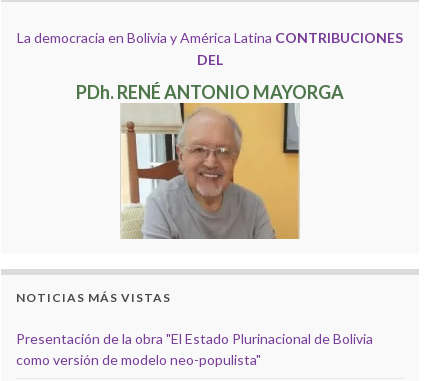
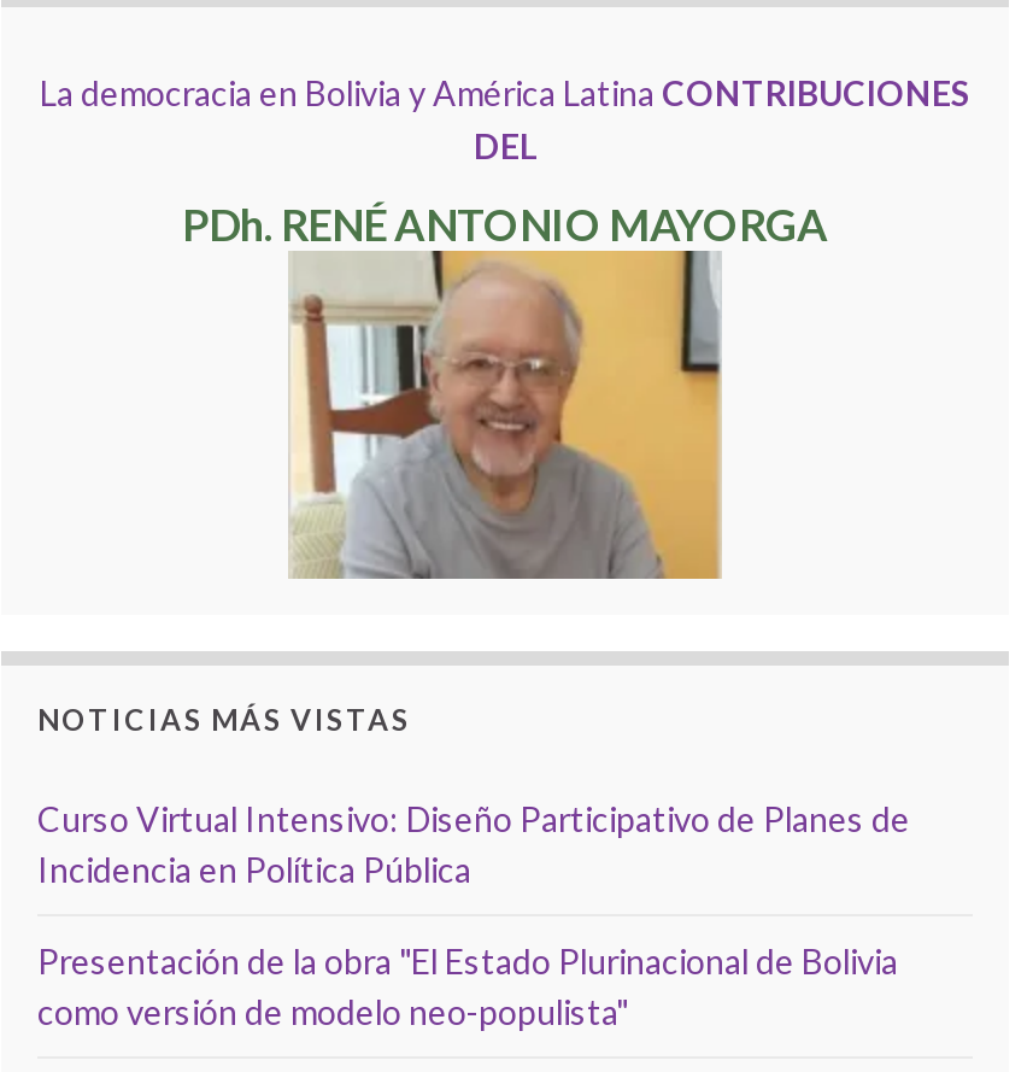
+ Curso Virtual Intensivo: Diseño Participativo de Planes de
+ Incidencia en Política Pública
